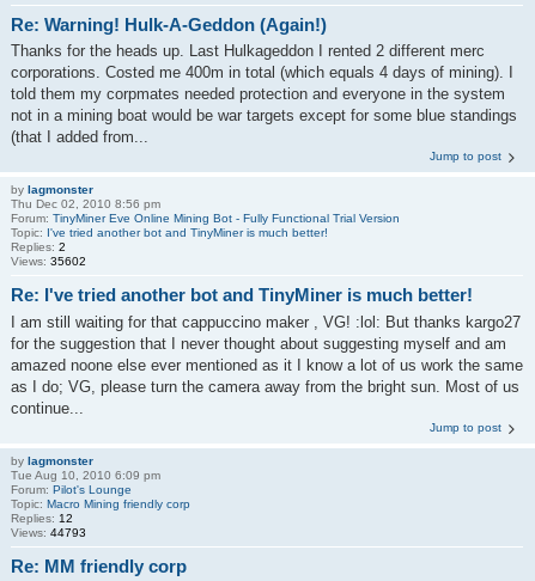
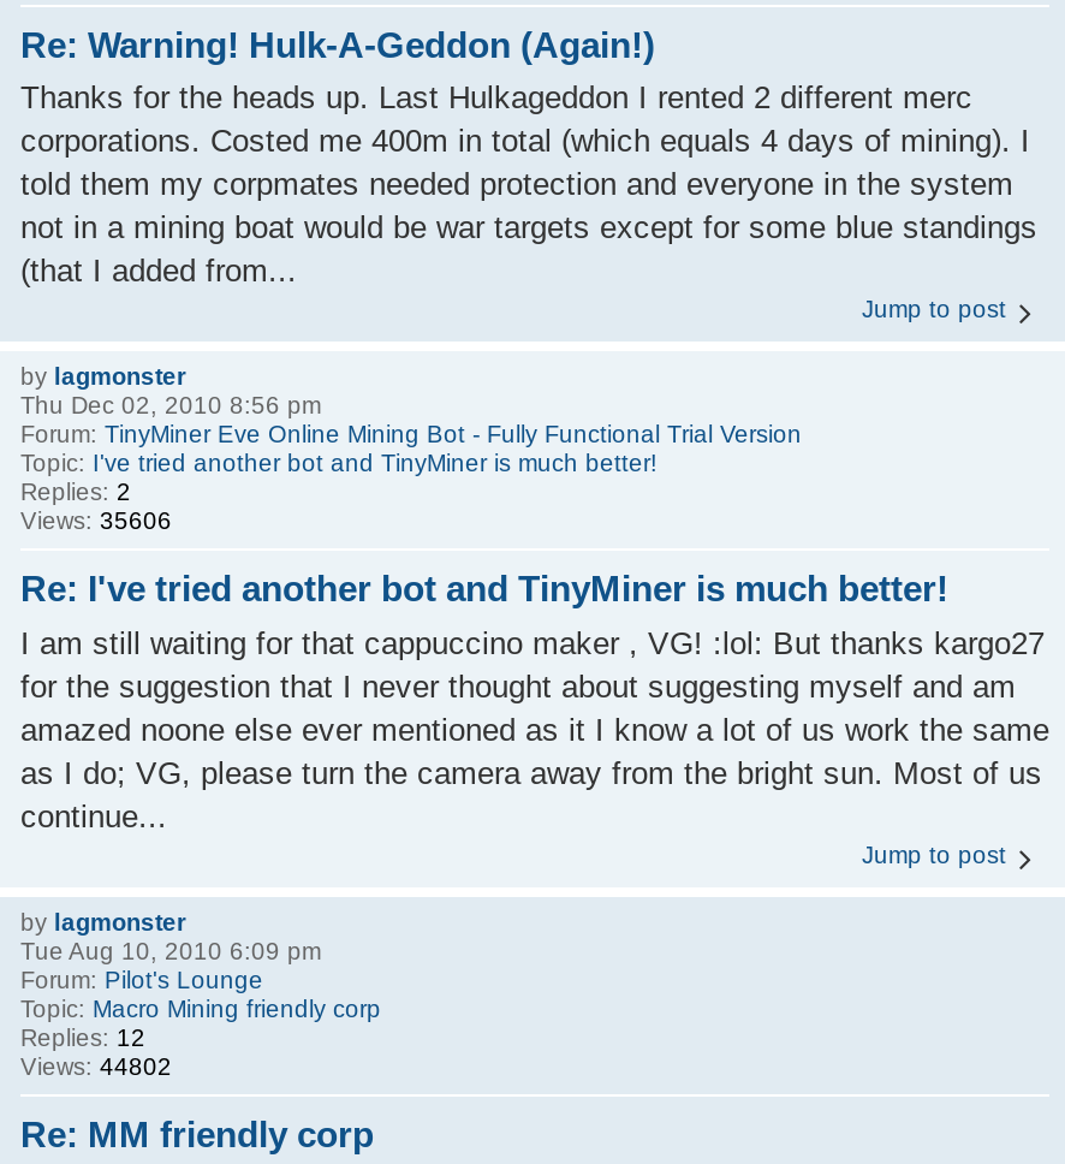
- Views: 35602
+ Views: 35606

- Views: 44793
+ Views: 44802
